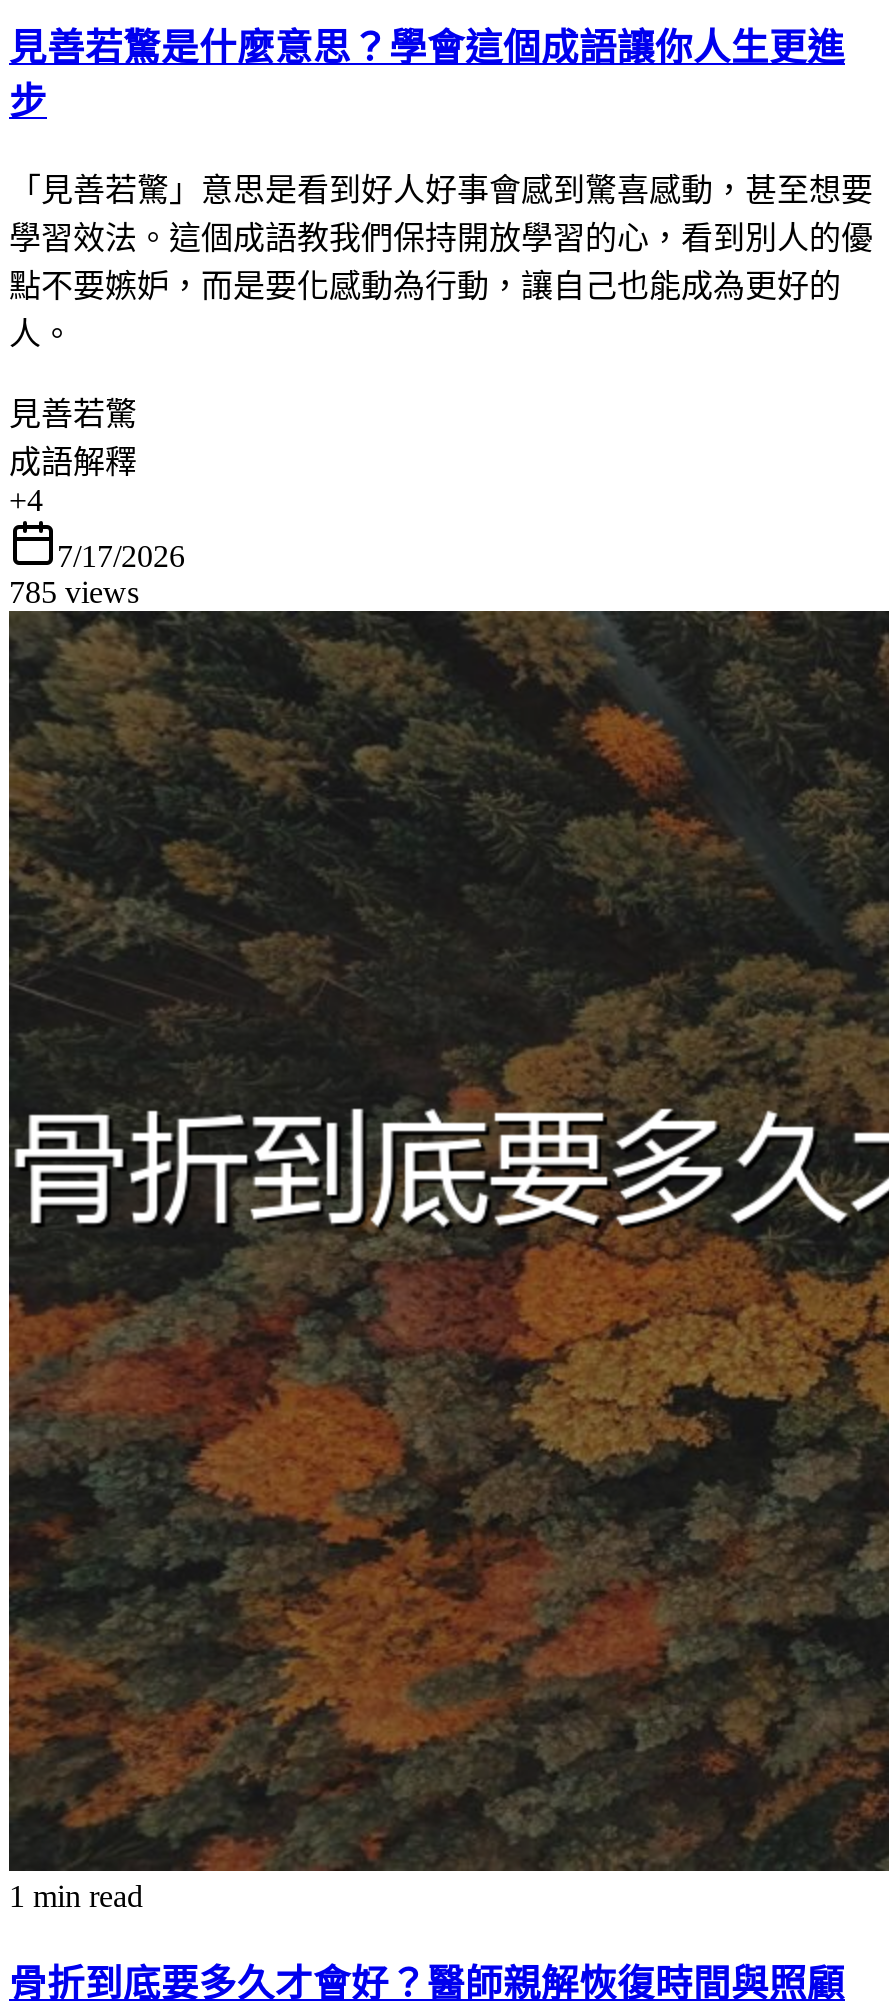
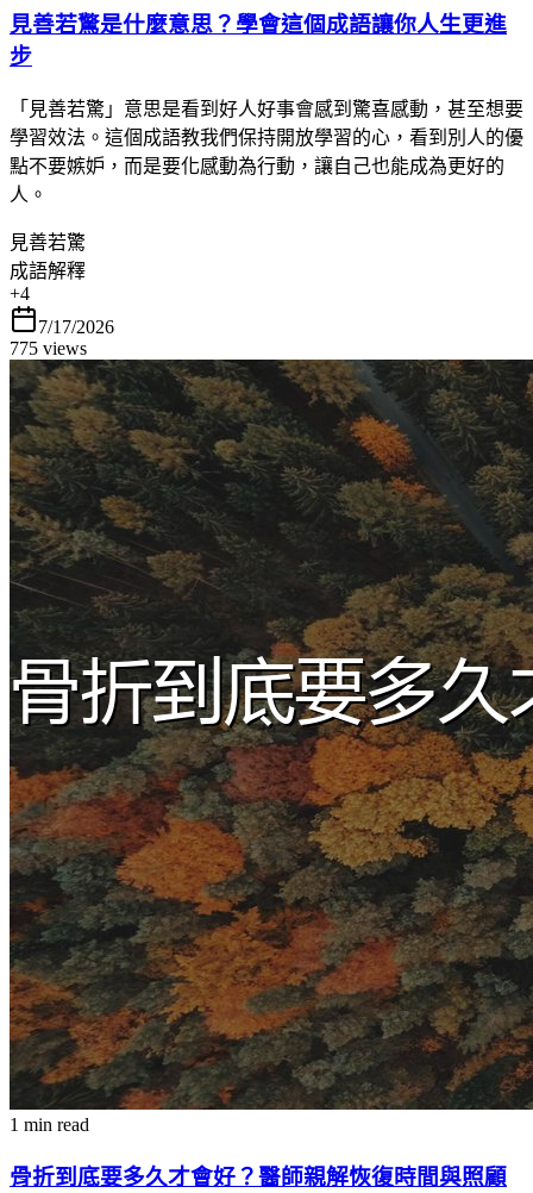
- 785 views
+ 775 views
